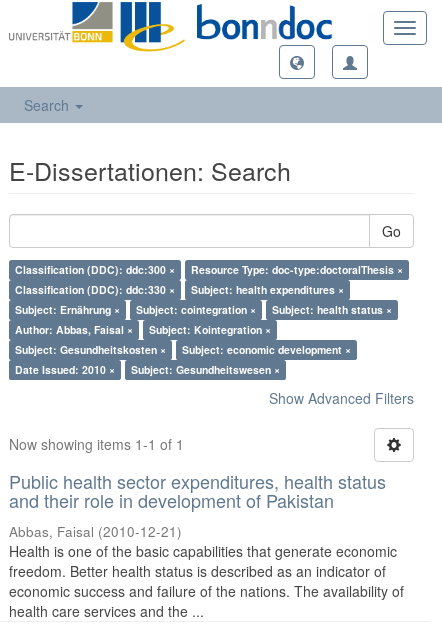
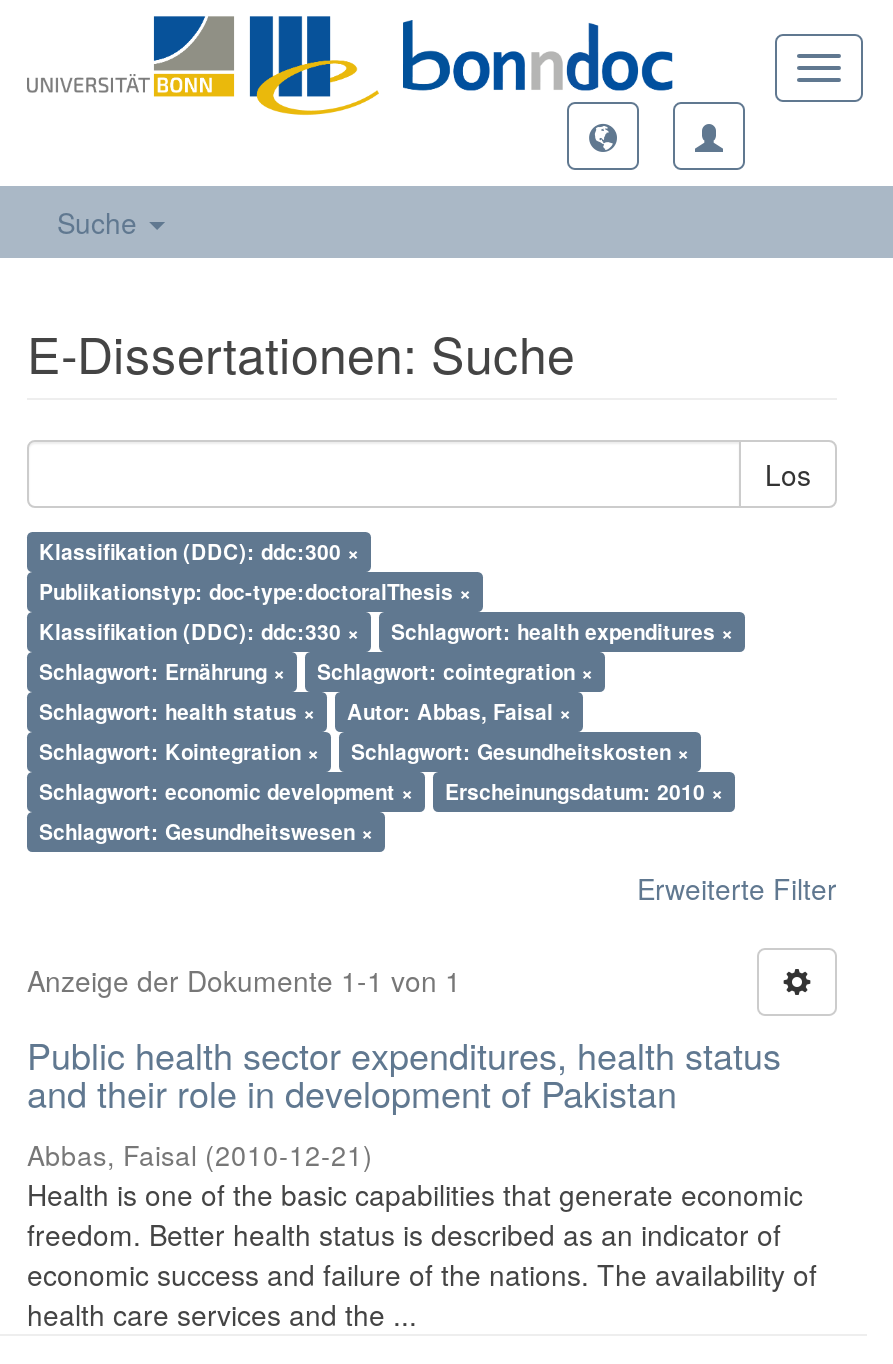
- Search
+ Suche

- E-Dissertationen: Search
+ E-Dissertationen: Suche

- Go
+ Los

- Classification (DDC): ddc:300 ×
- Resource Type: doc-type:doctoralThesis ×
- Classification (DDC): ddc:330 ×
- Subject: health expenditures ×
- Subject: Ernährung ×
- Subject: cointegration ×
- Subject: health status ×
- Author: Abbas, Faisal ×
- Subject: Kointegration ×
- Subject: Gesundheitskosten ×
- Subject: economic development ×
- Date Issued: 2010 ×
- Subject: Gesundheitswesen ×
+ Klassifikation (DDC): ddc:300 ×
+ Publikationstyp: doc-type:doctoralThesis ×
+ Klassifikation (DDC): ddc:330 ×
+ Schlagwort: health expenditures ×
+ Schlagwort: Ernährung ×
+ Schlagwort: cointegration ×
+ Schlagwort: health status ×
+ Autor: Abbas, Faisal ×
+ Schlagwort: Kointegration ×
+ Schlagwort: Gesundheitskosten ×
+ Schlagwort: economic development ×
+ Erscheinungsdatum: 2010 ×
+ Schlagwort: Gesundheitswesen ×

- Show Advanced Filters
+ Erweiterte Filter

- Now showing items 1-1 of 1
+ Anzeige der Dokumente 1-1 von 1
